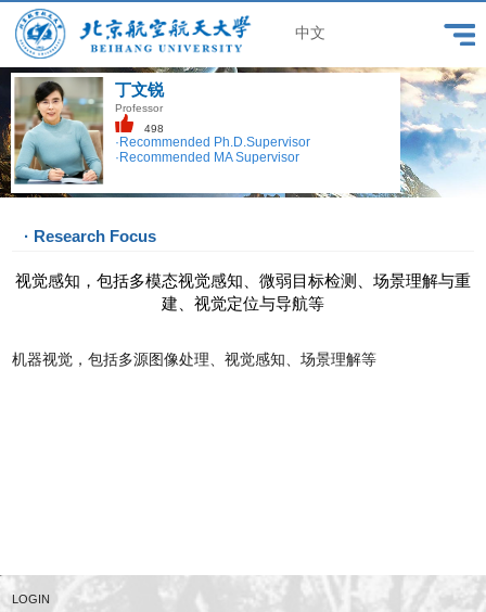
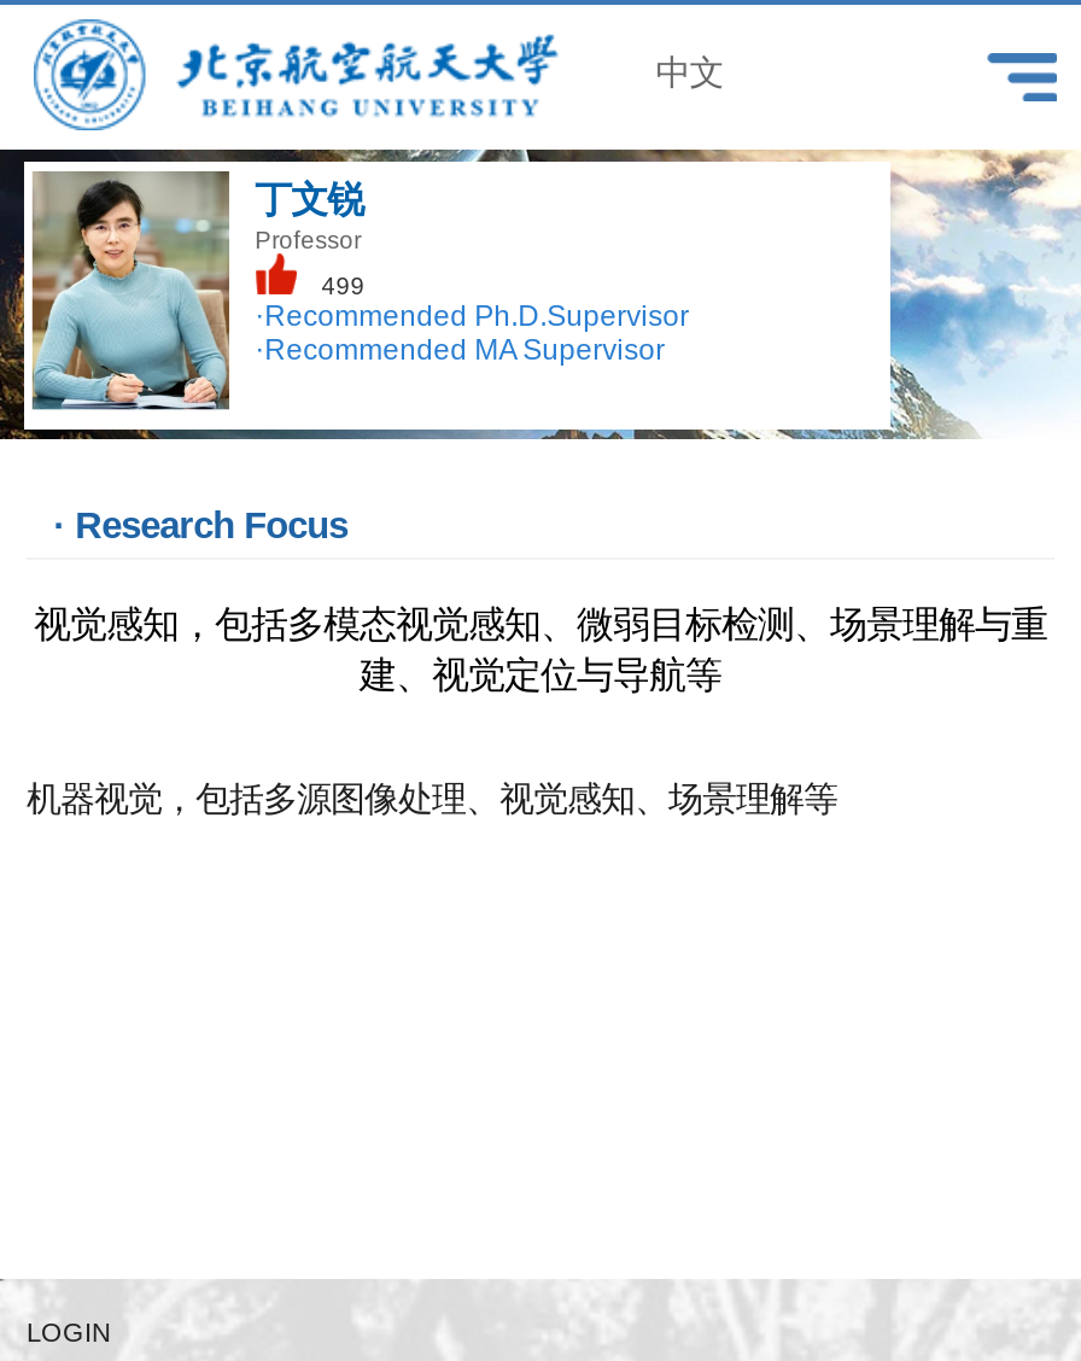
- 498
+ 499
